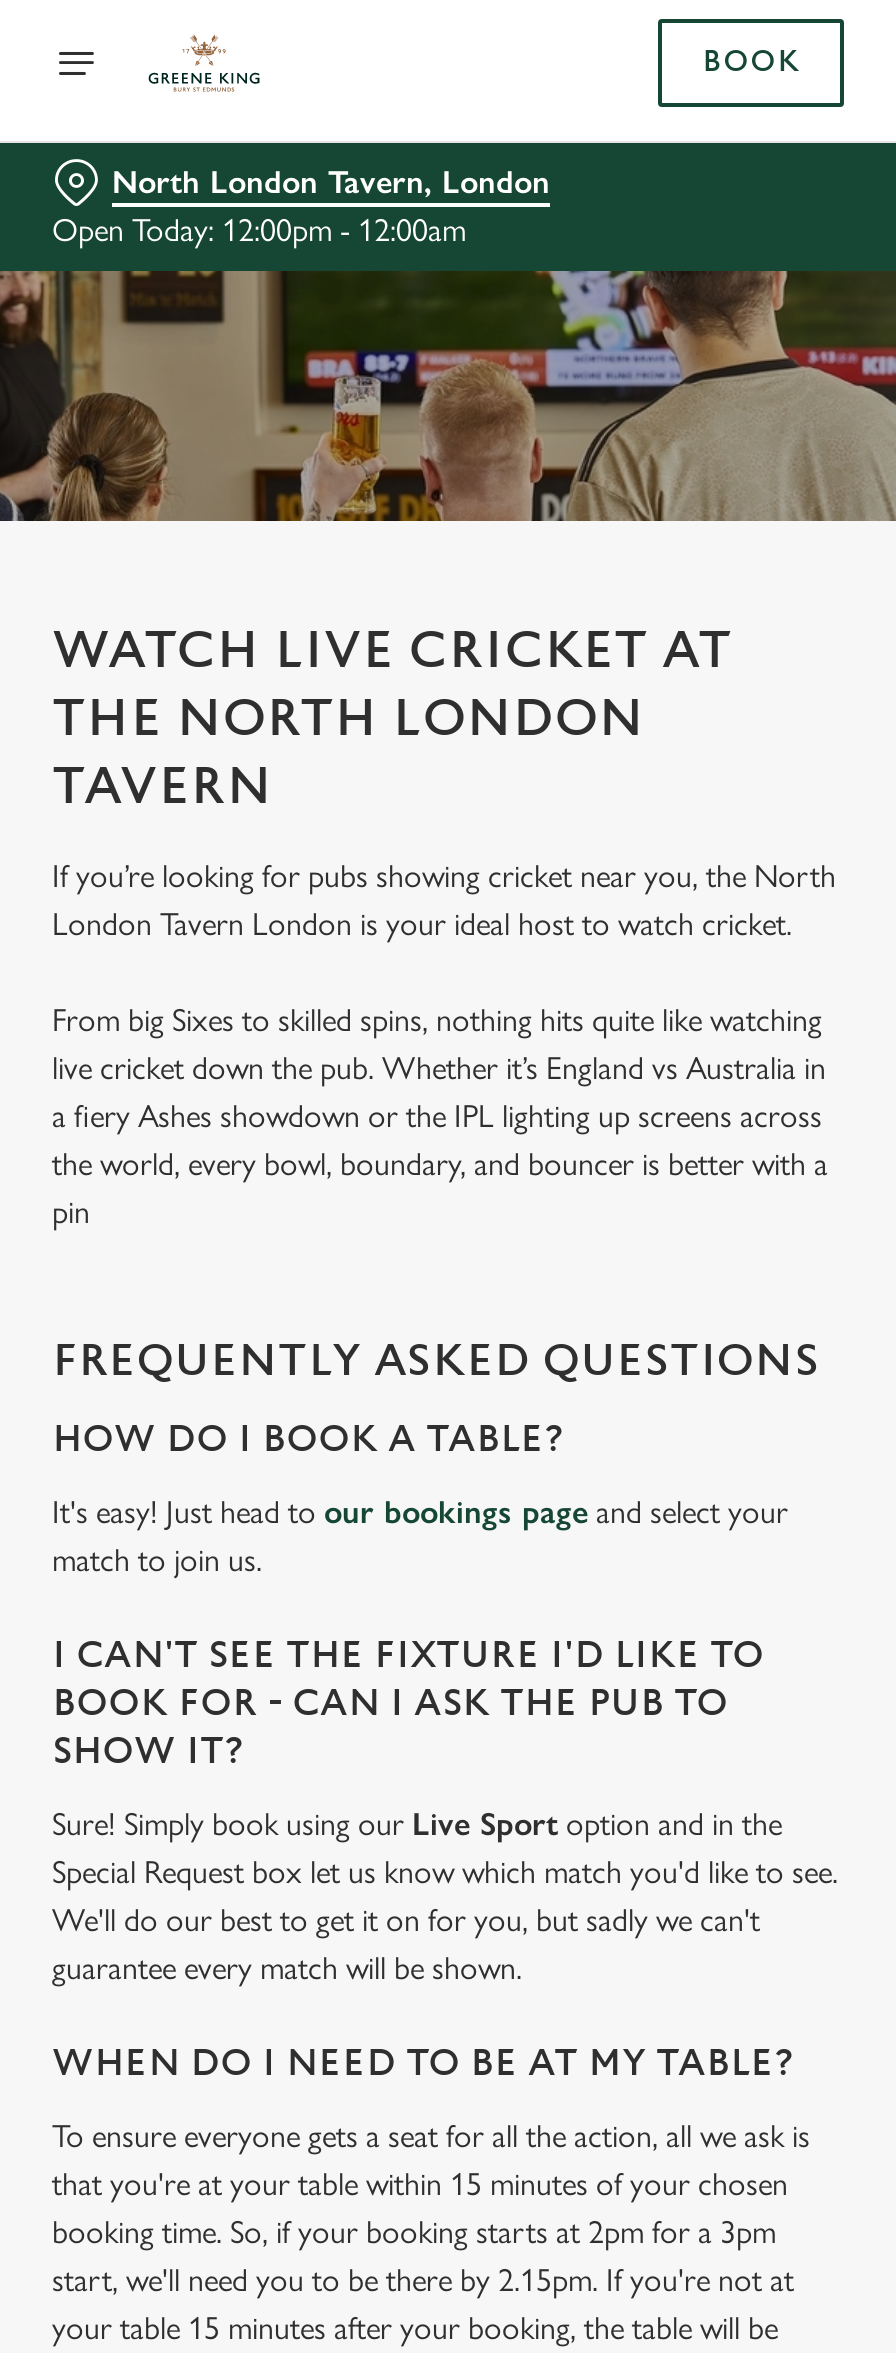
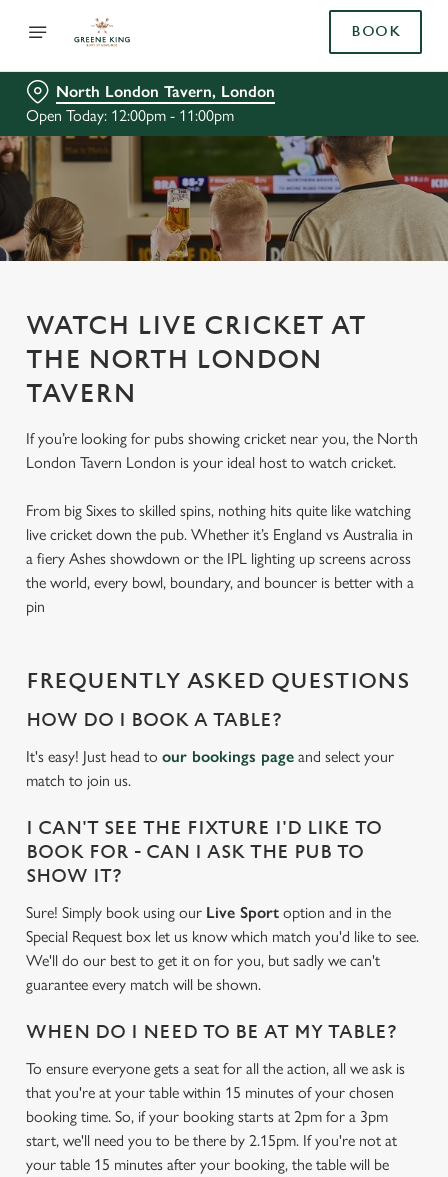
- Open Today: 12:00pm - 12:00am
+ Open Today: 12:00pm - 11:00pm
